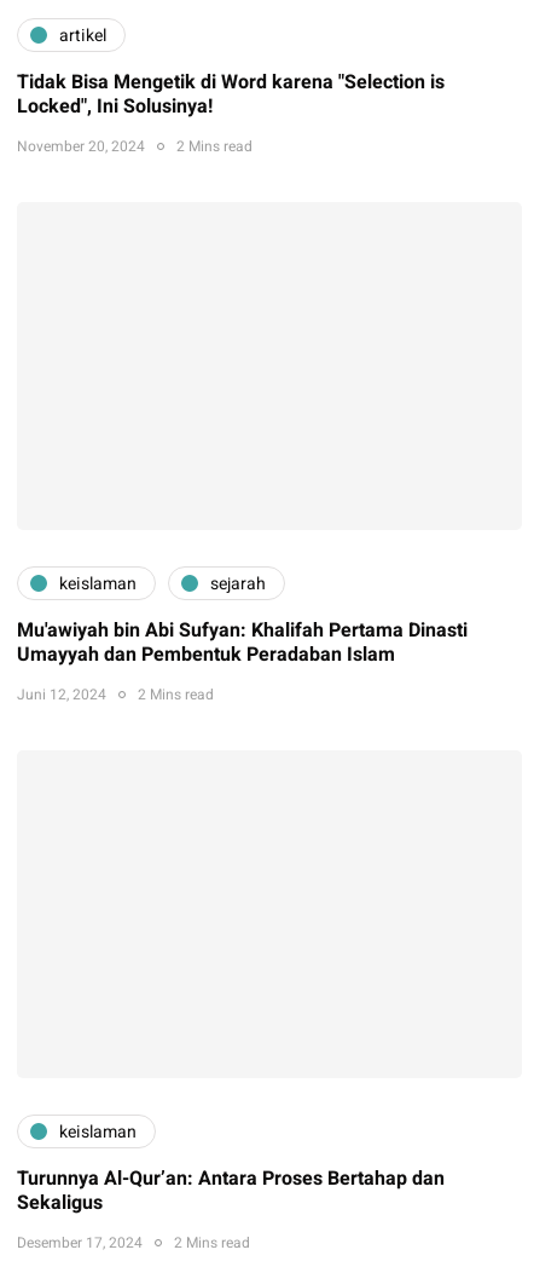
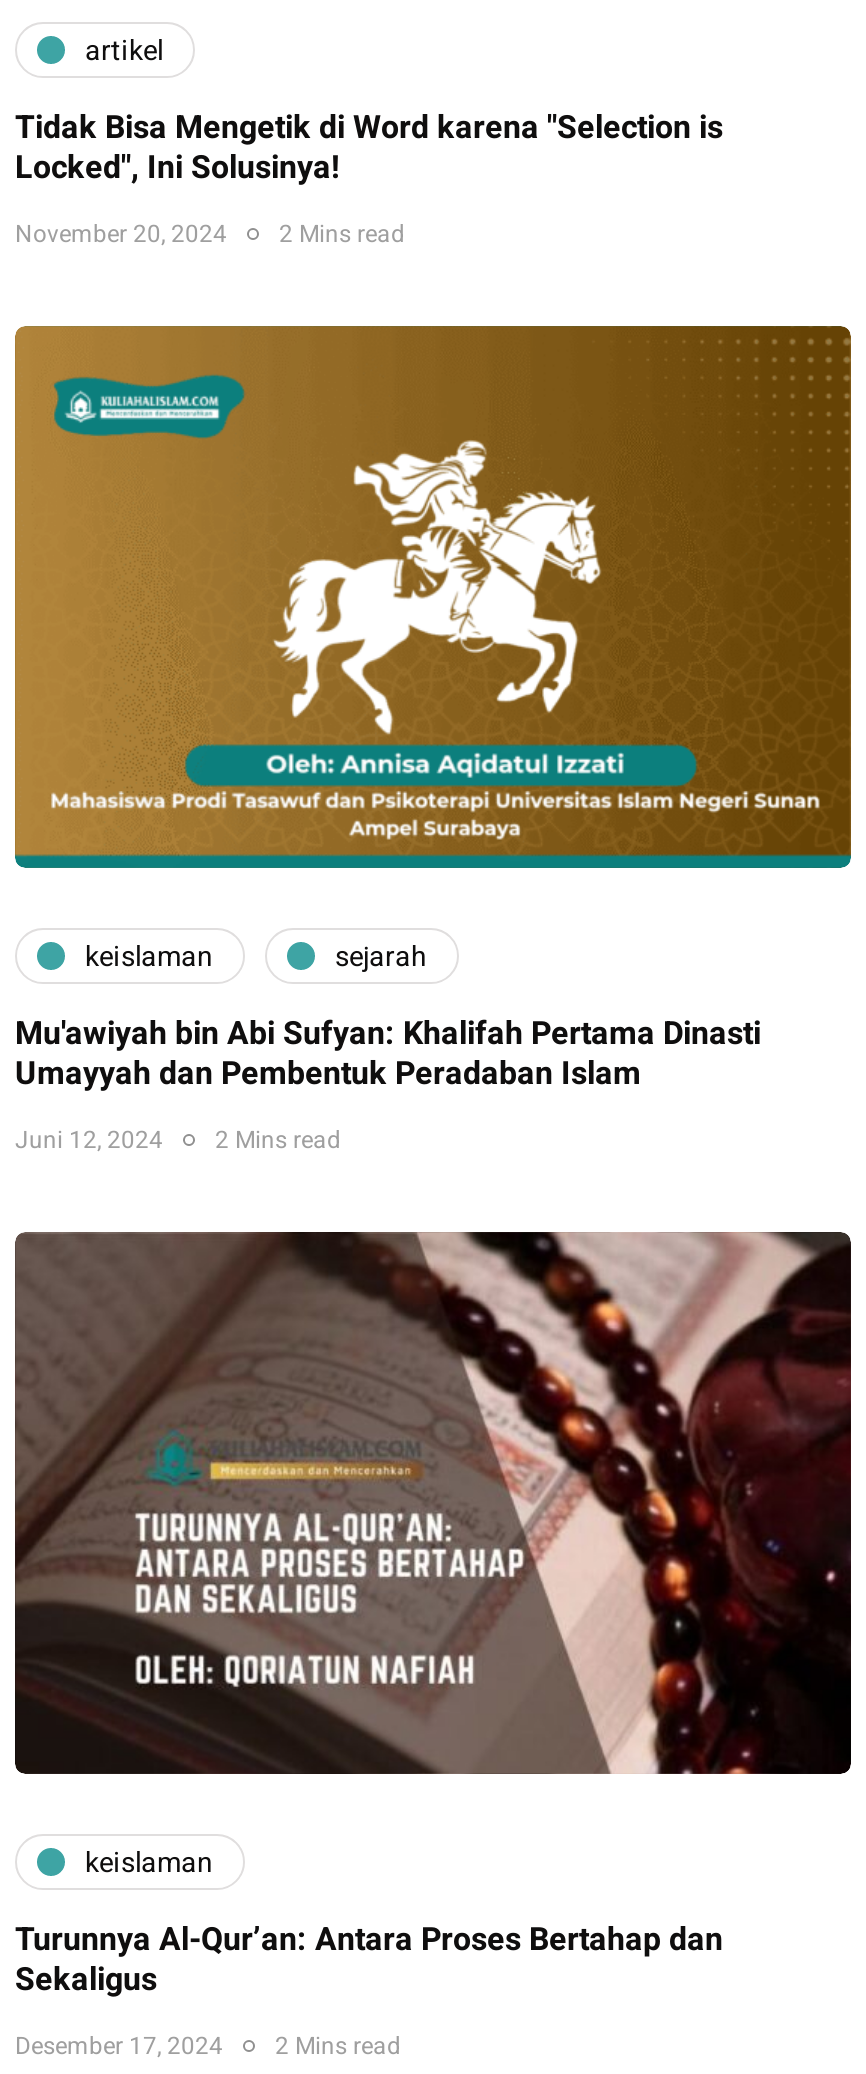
+ [image]

+ [image]
